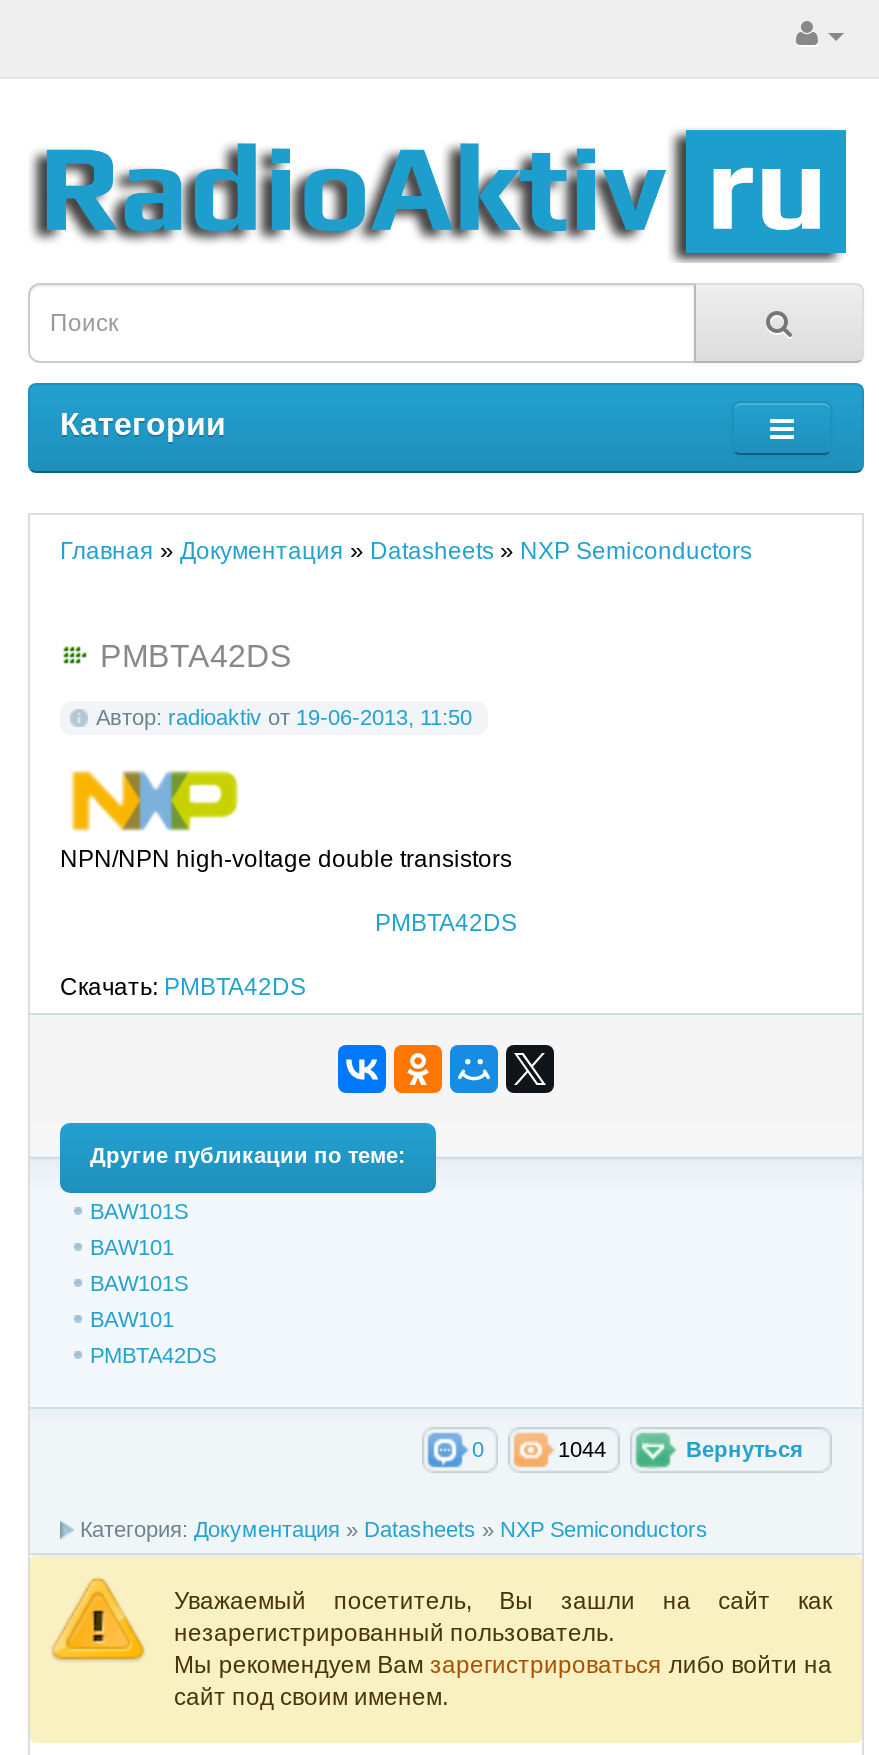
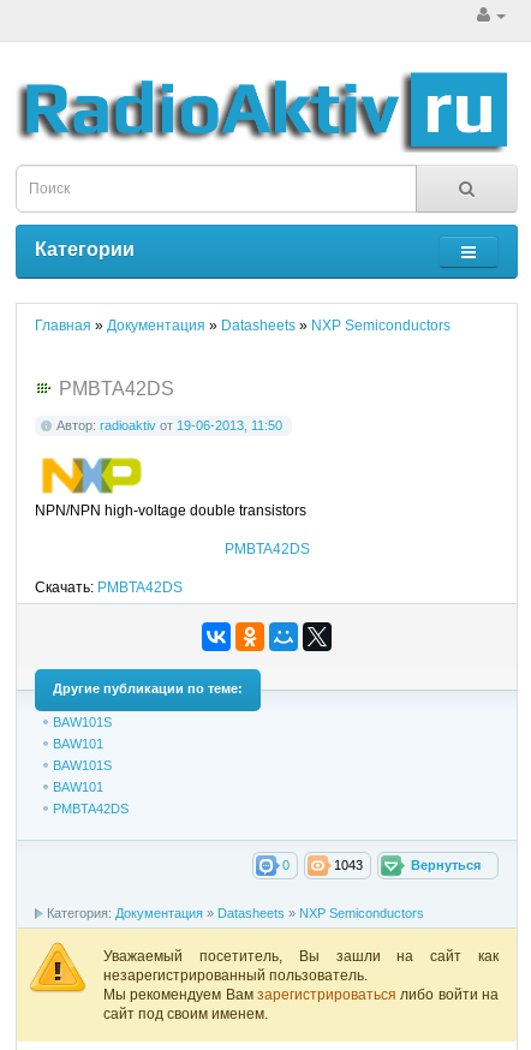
- 1044
+ 1043
